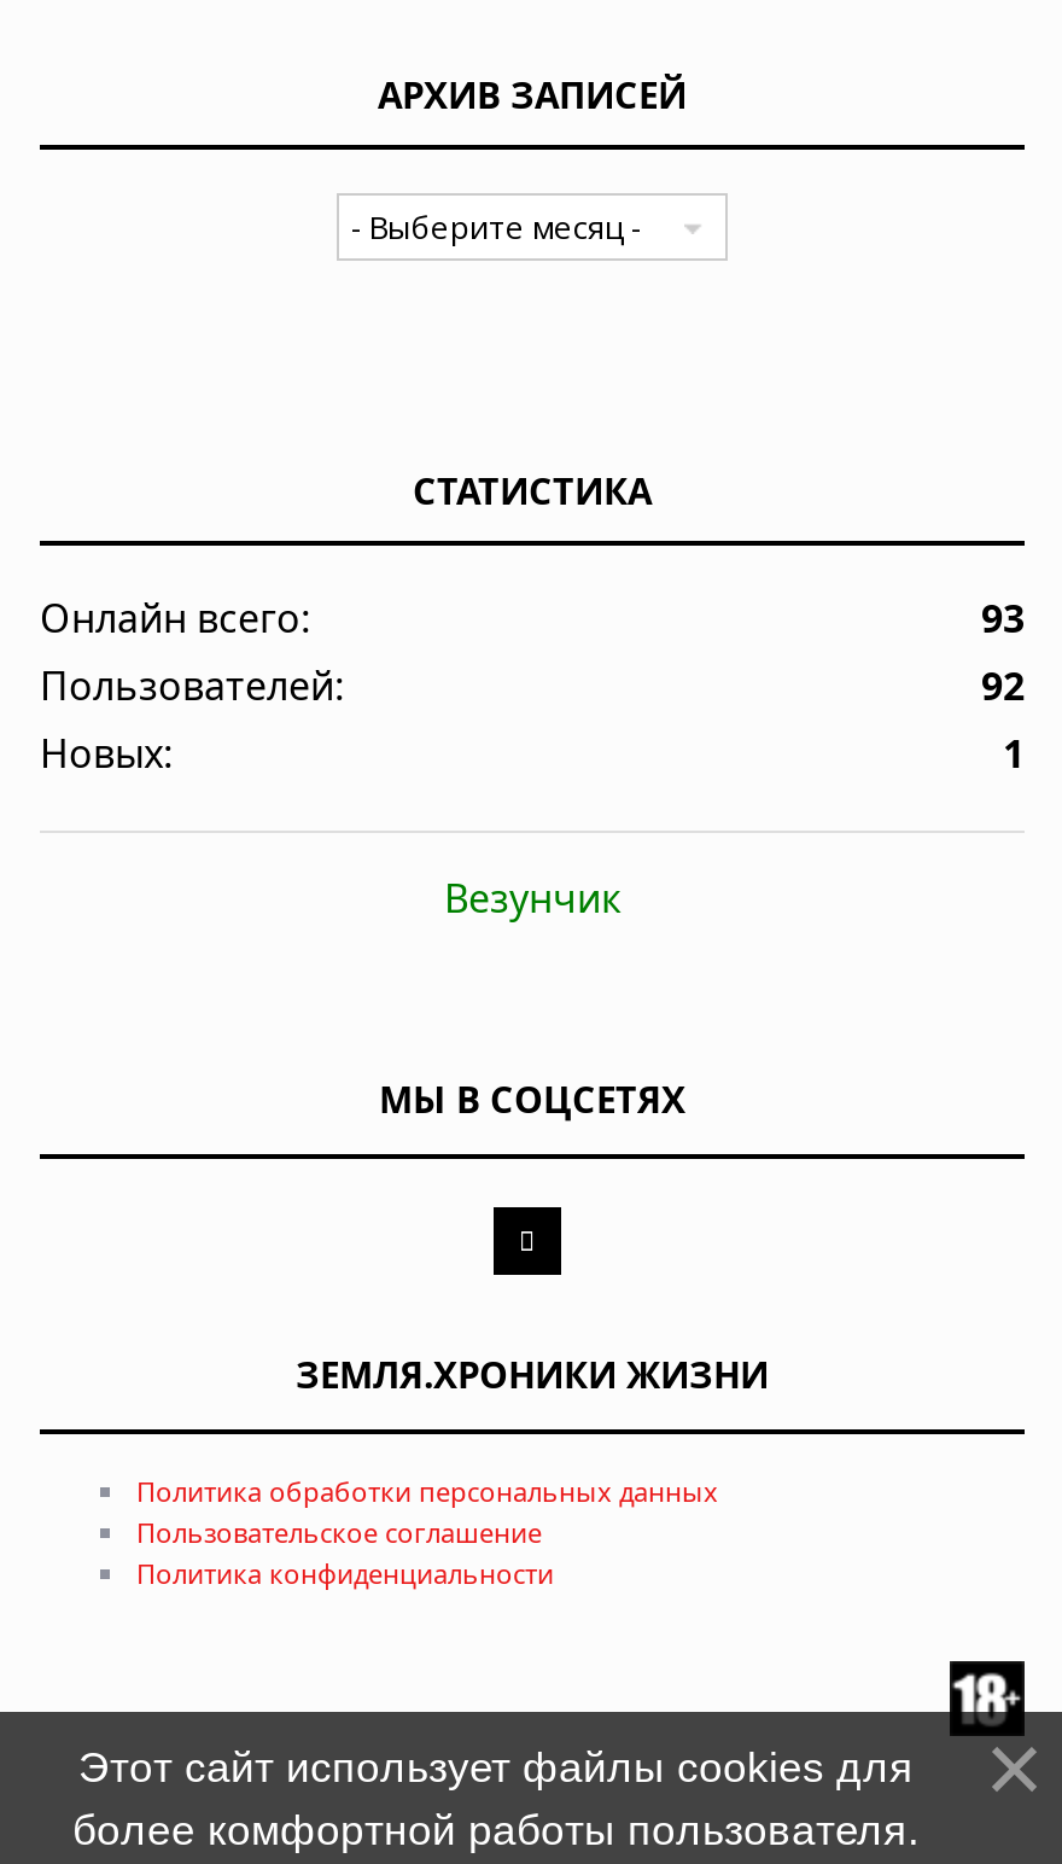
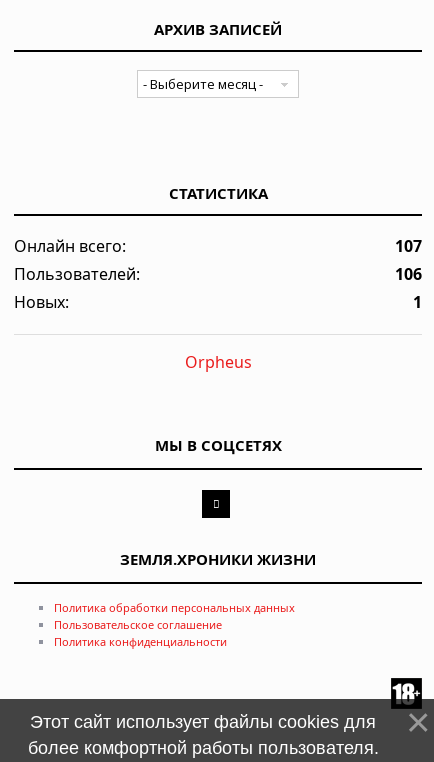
- 93
+ 107

- 92
+ 106

- Везунчик
+ Orpheus
